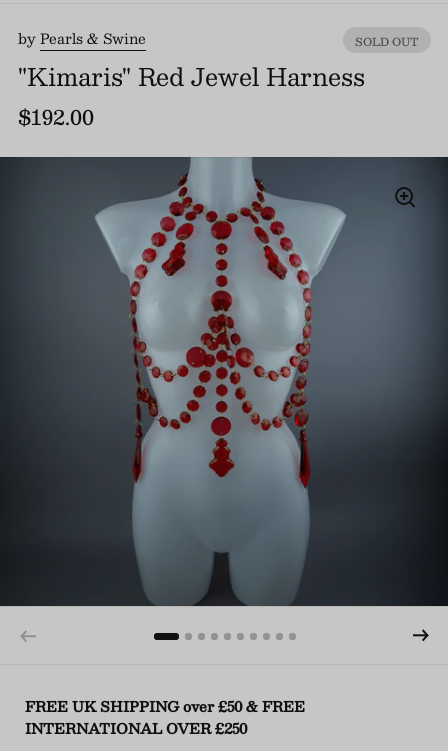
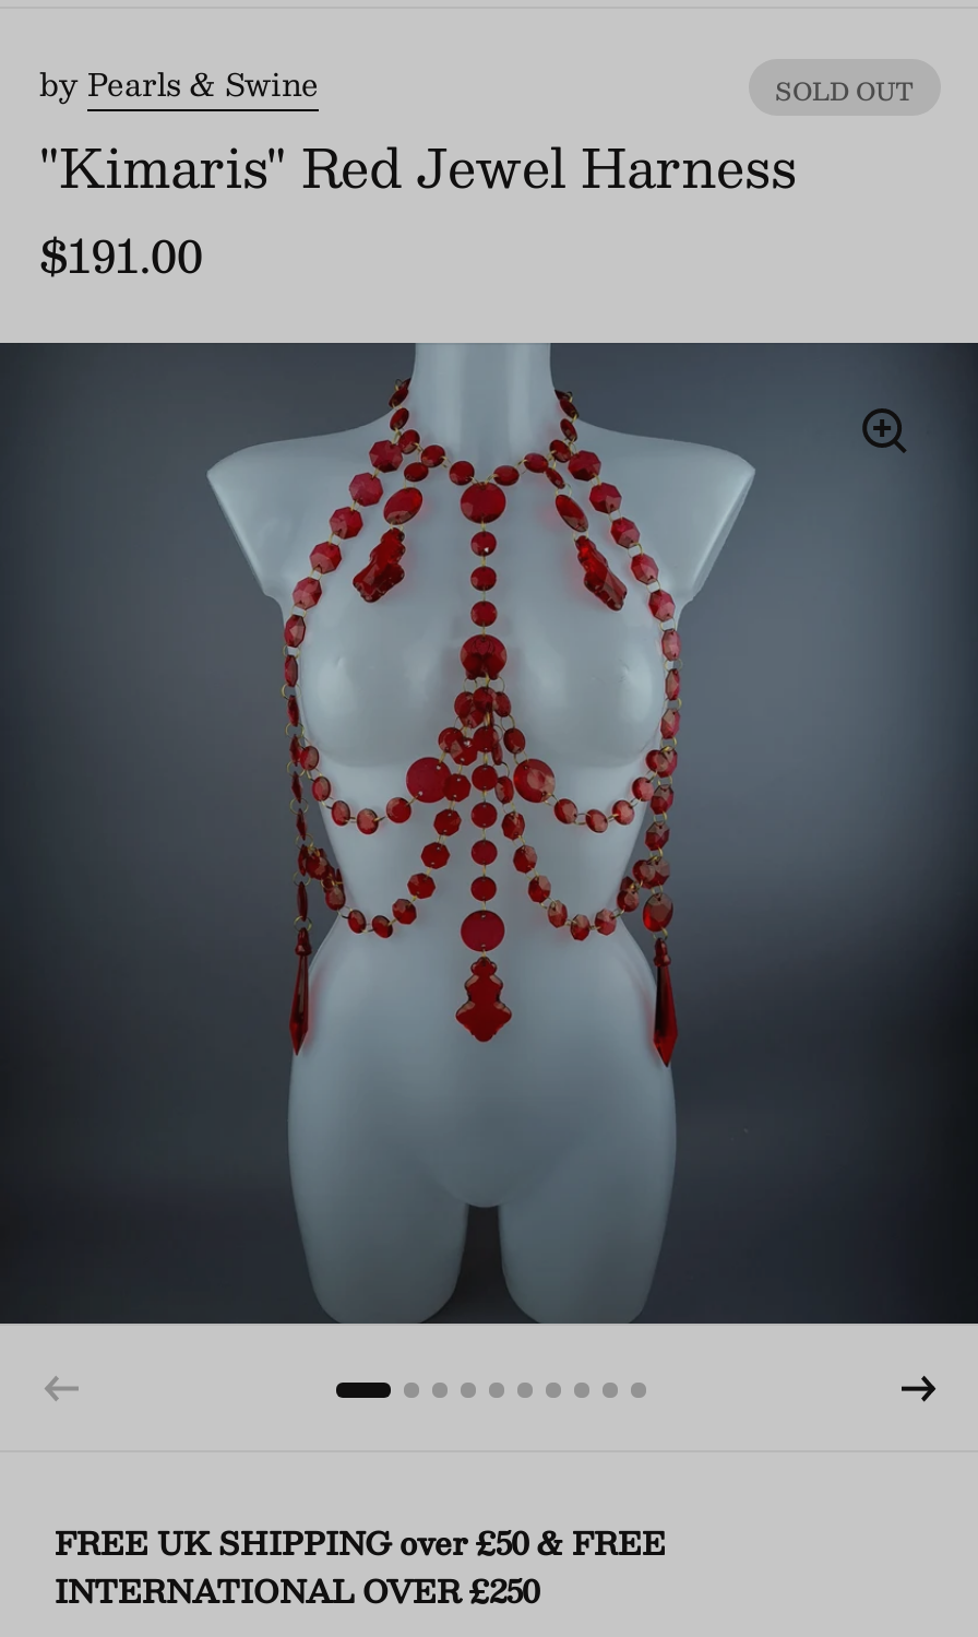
- $192.00
+ $191.00
